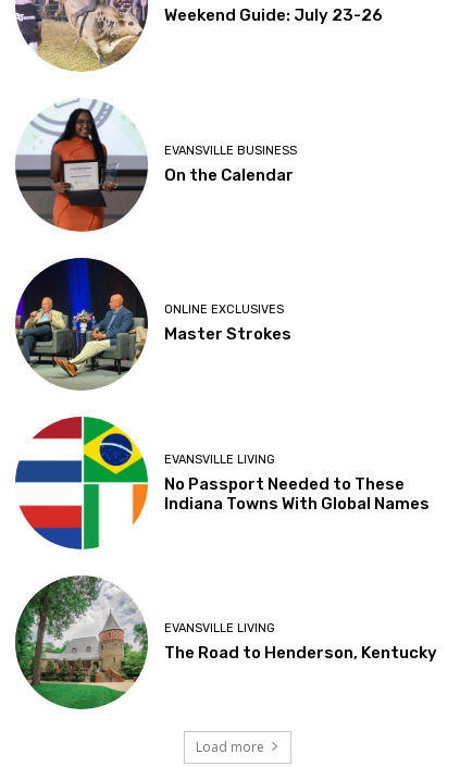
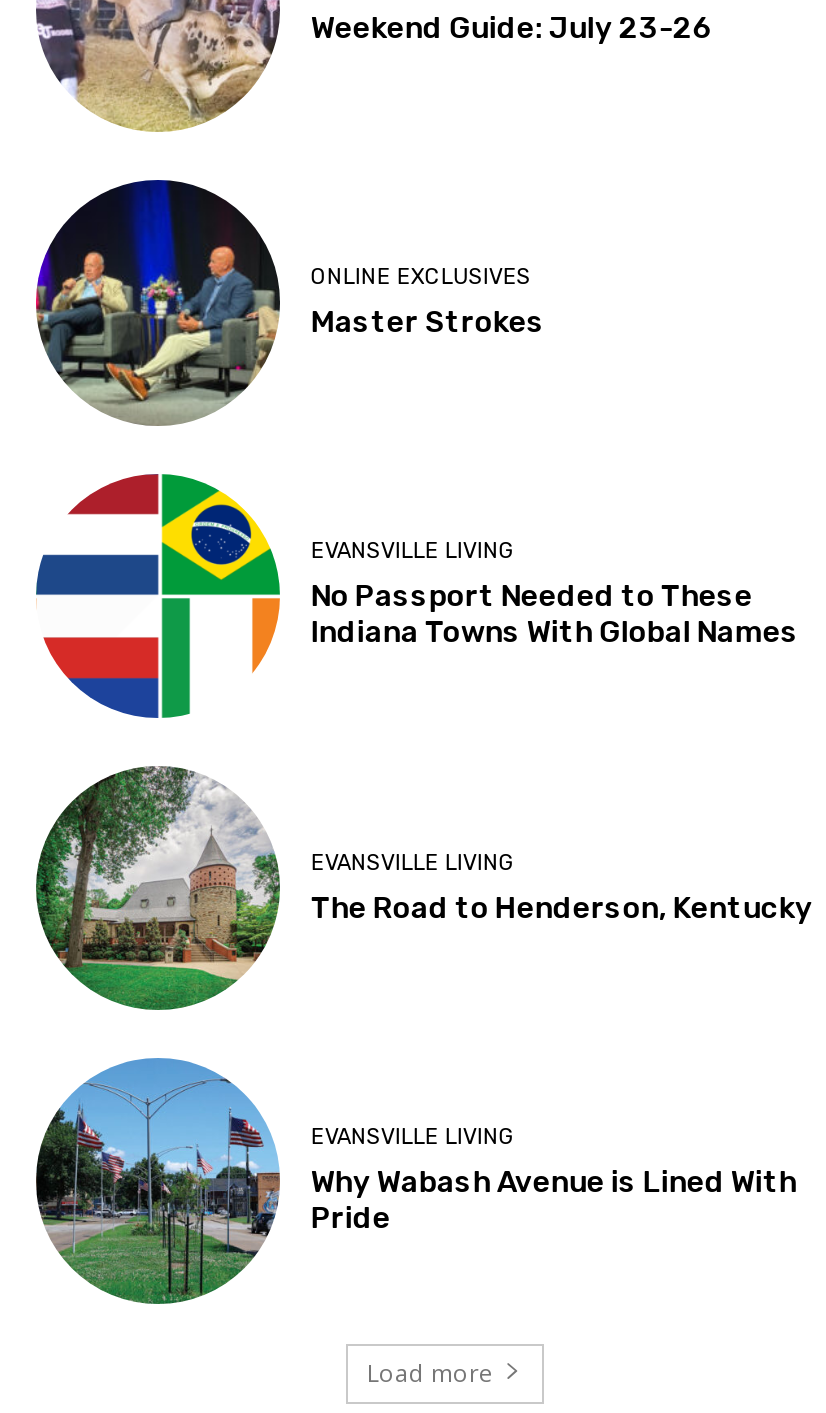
- [image]
- EVANSVILLE BUSINESS
- On the Calendar

moved up: [image] | ONLINE EXCLUSIVES | Master Strokes | EVANSVILLE LIVING | No Passport Needed to These | Indiana Towns With Global Names | EVANSVILLE LIVING | The Road to Henderson, Kentucky

+ [image]
+ EVANSVILLE LIVING
+ Why Wabash Avenue is Lined With
+ Pride
